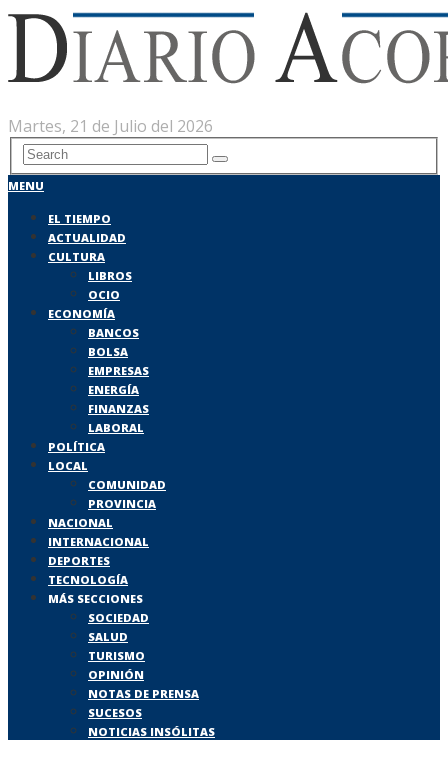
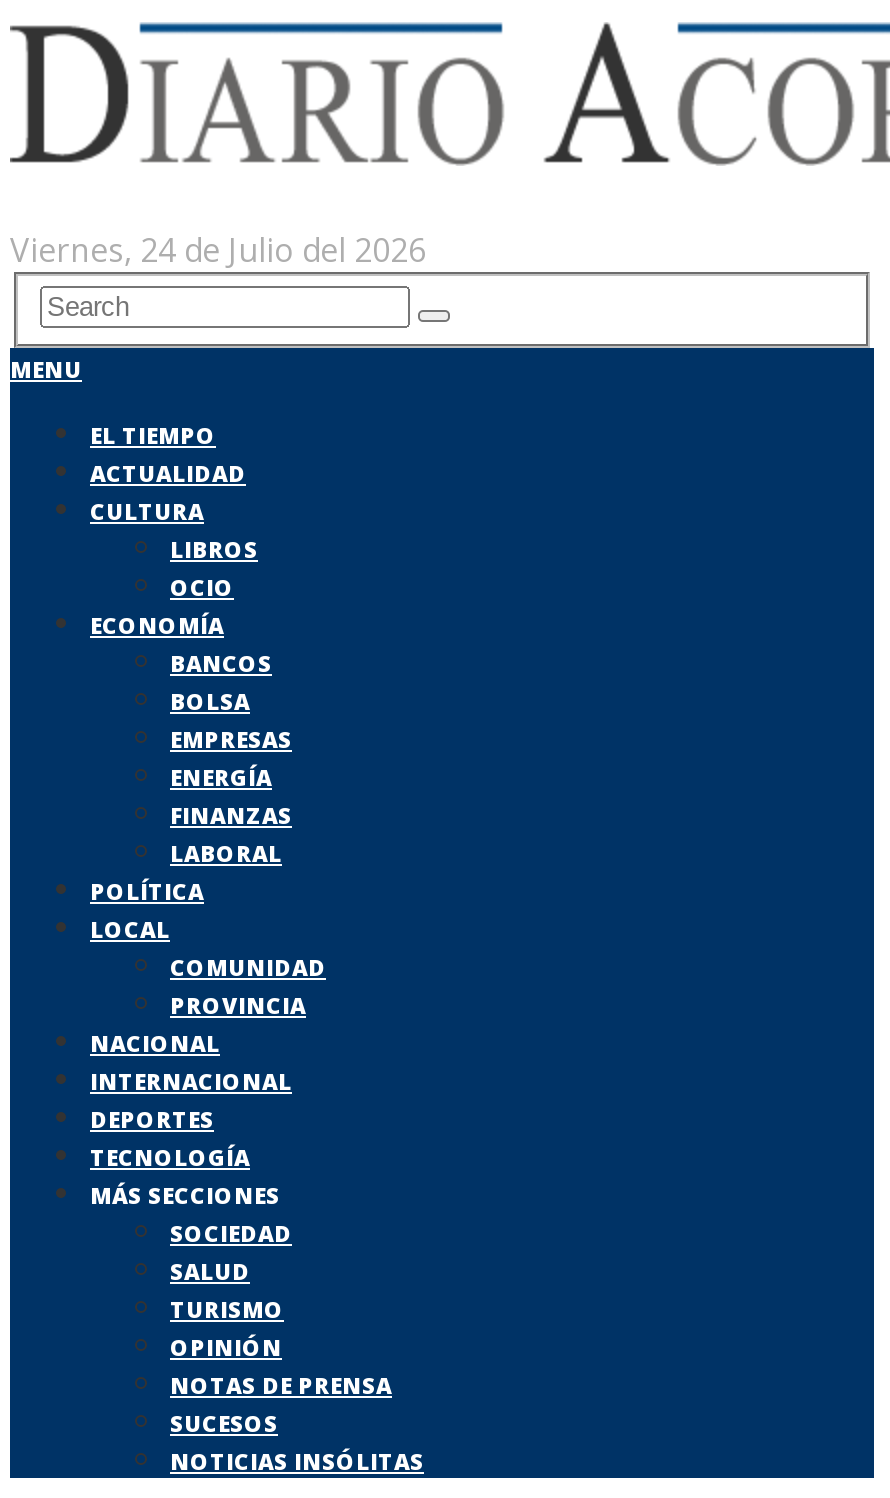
- Martes, 21 de Julio del 2026
+ Viernes, 24 de Julio del 2026
